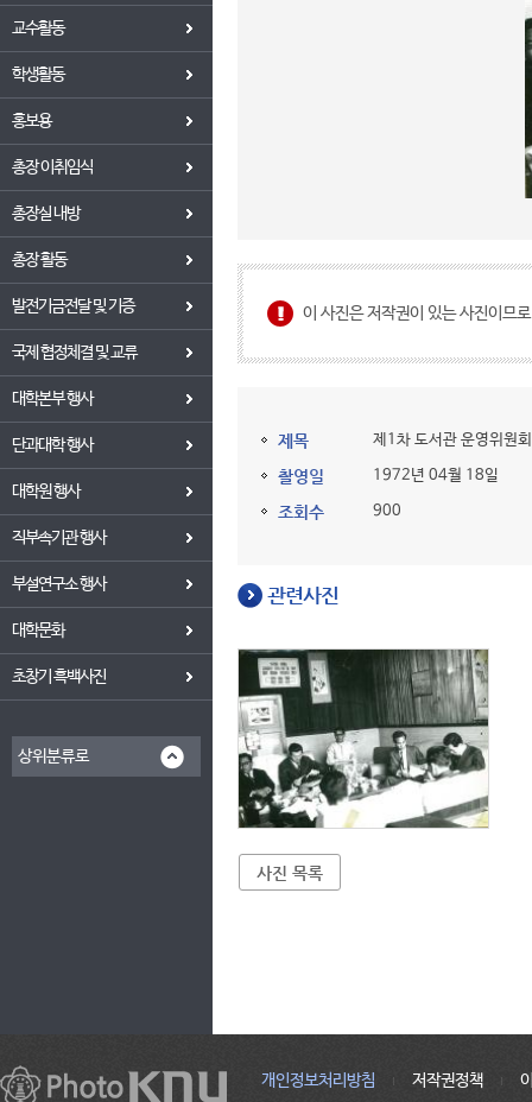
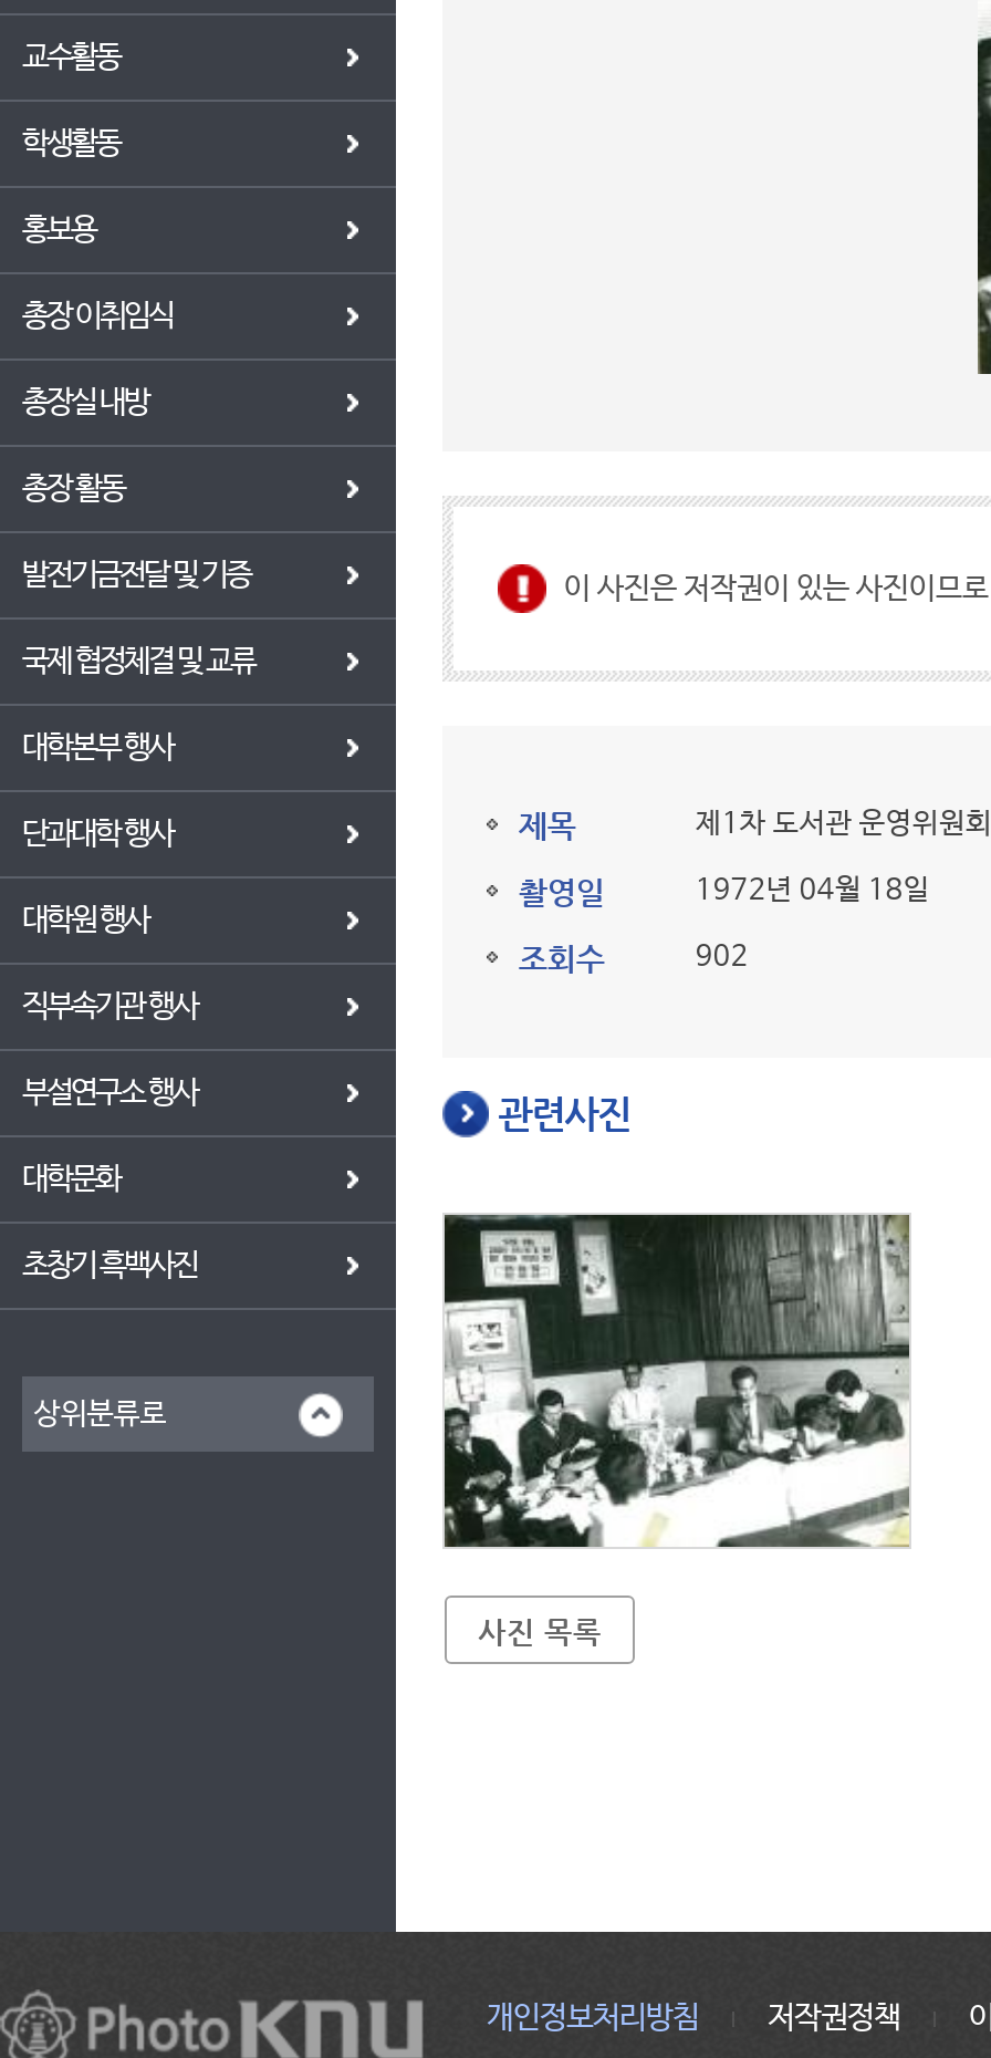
- 900
+ 902
